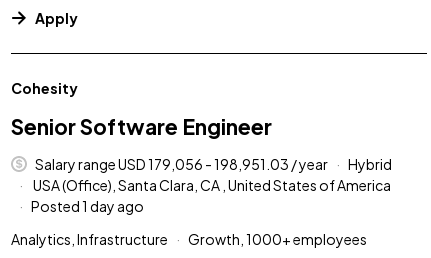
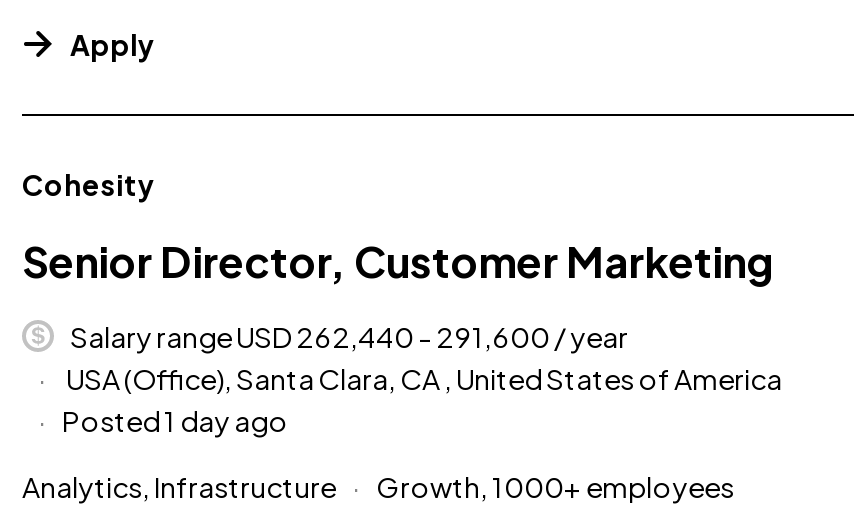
- Senior Software Engineer
+ Senior Director, Customer Marketing

- Salary range USD 179,056 - 198,951.03 / year
- Hybrid
+ Salary range USD 262,440 - 291,600 / year
